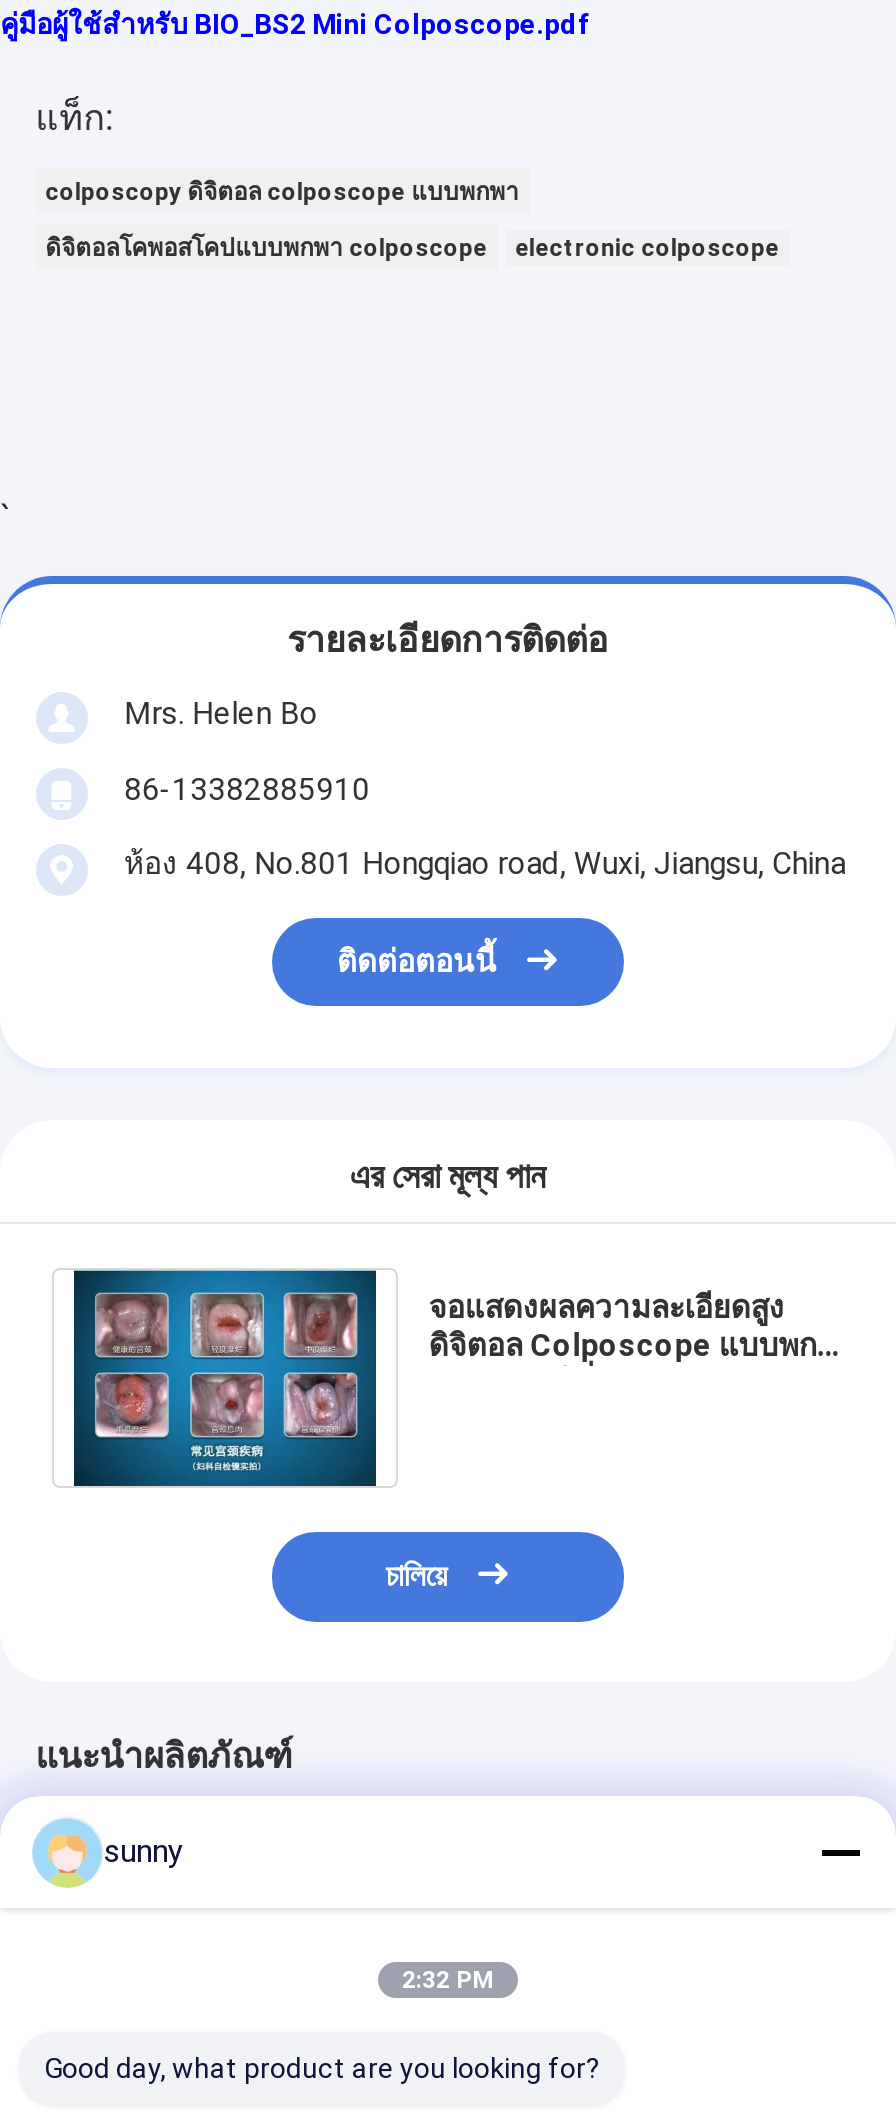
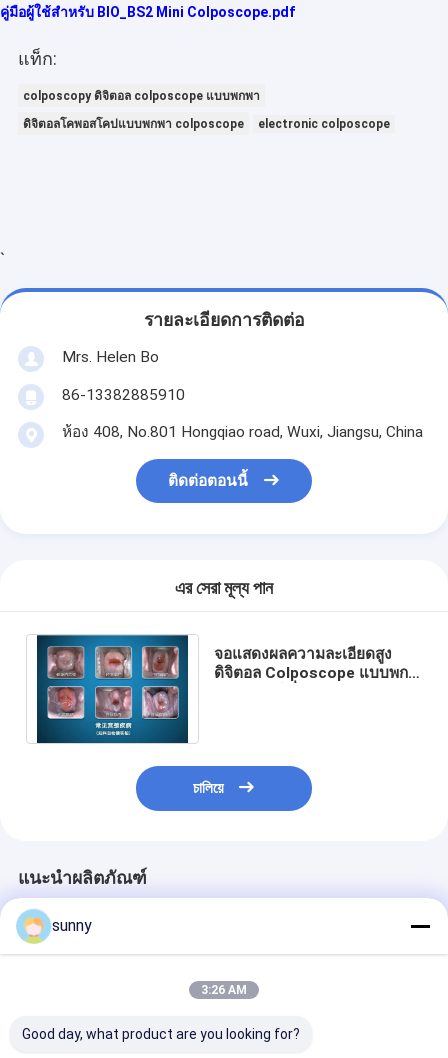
- 2:32 PM
+ 3:26 AM
